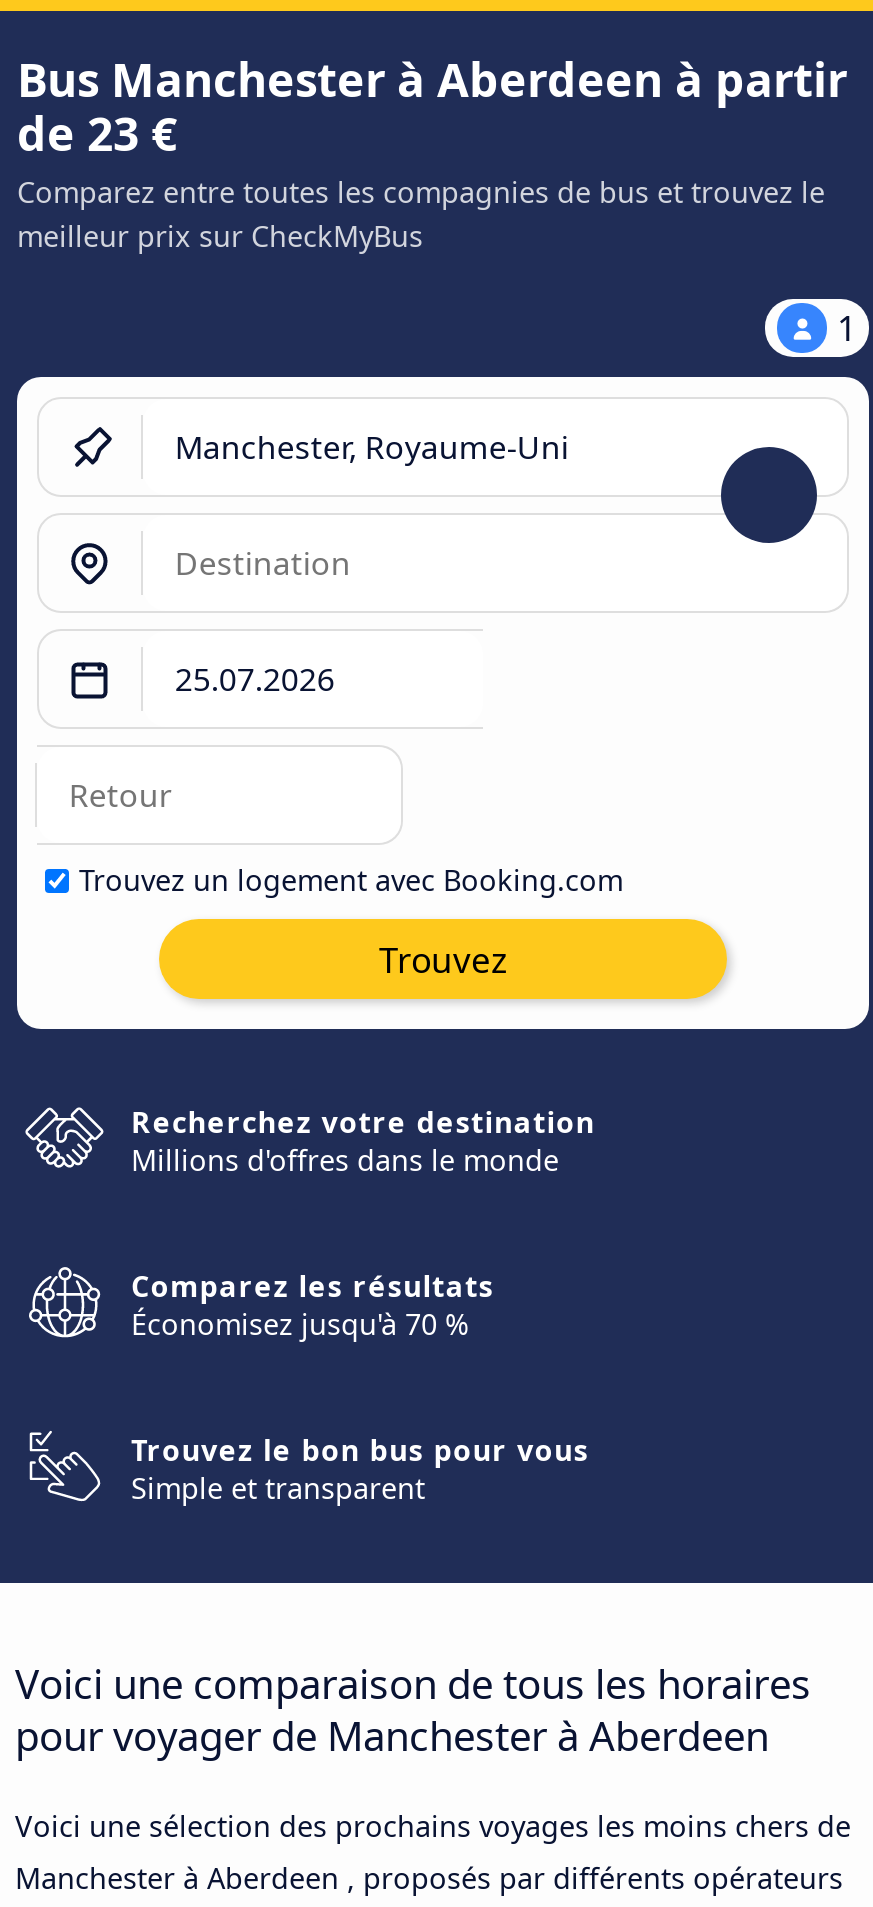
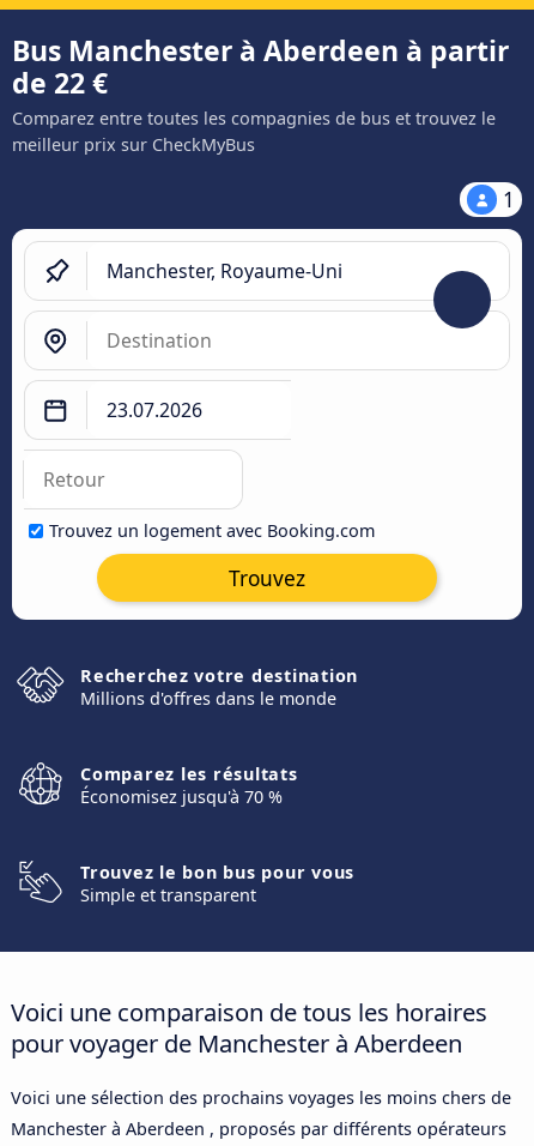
- de 23 €
+ de 22 €
